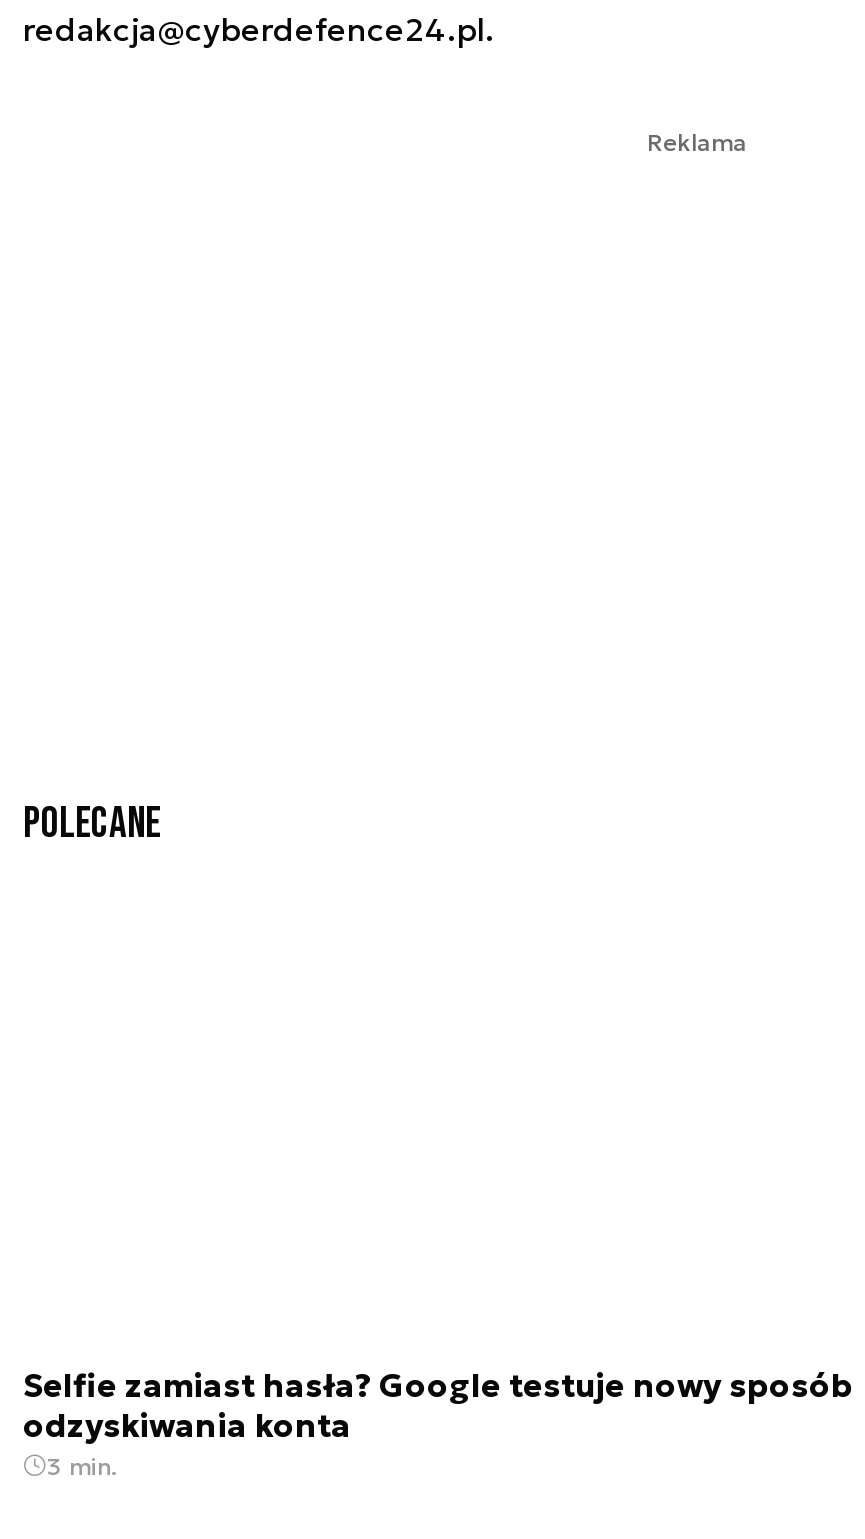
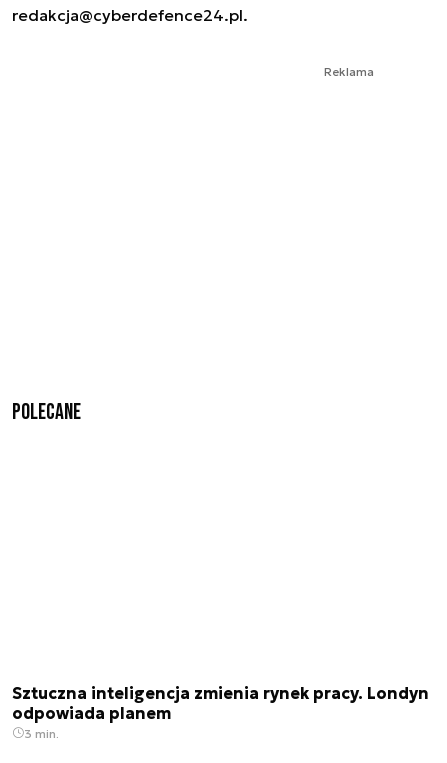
- Selfie zamiast hasła? Google testuje nowy sposób
- odzyskiwania konta
+ Sztuczna inteligencja zmienia rynek pracy. Londyn
+ odpowiada planem
